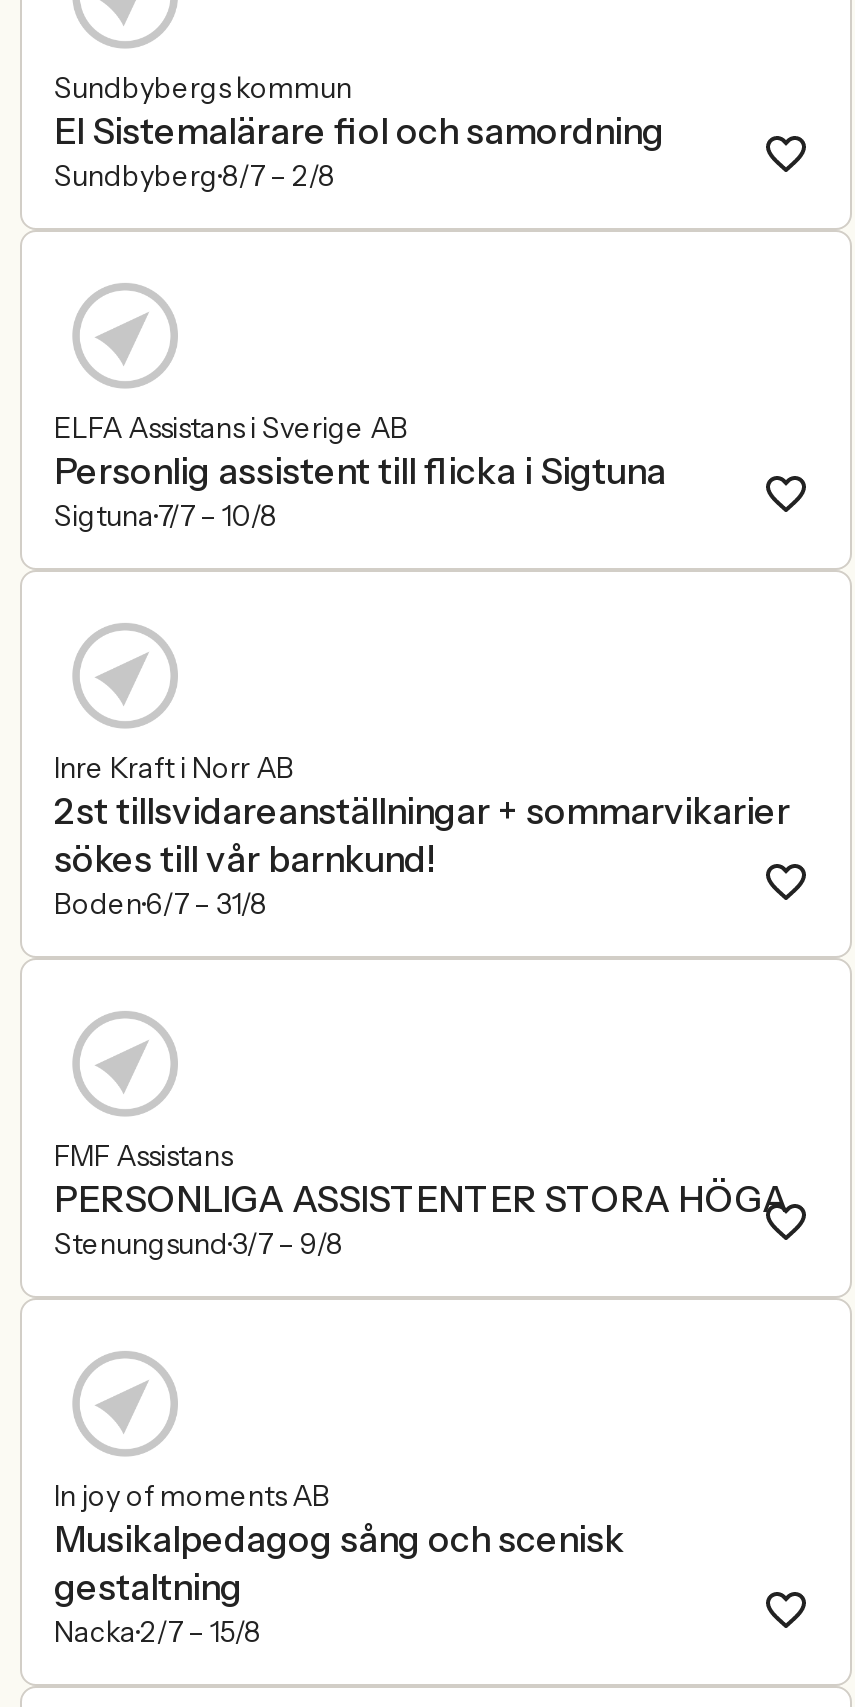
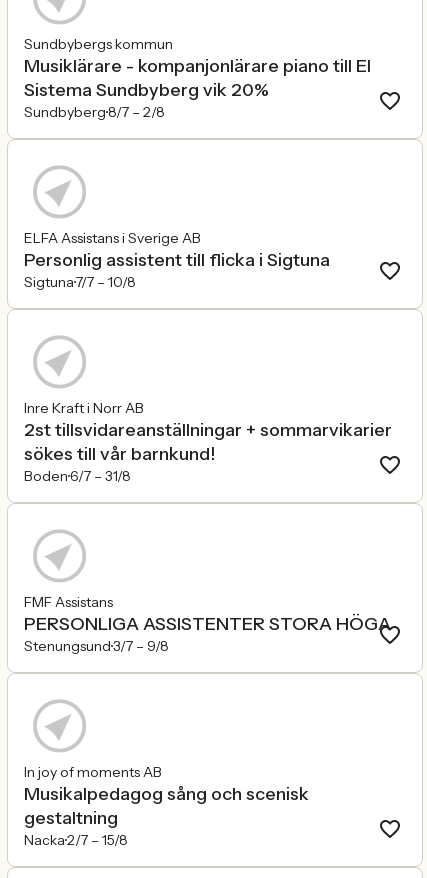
- El Sistemalärare fiol och samordning
+ Musiklärare - kompanjonlärare piano till El
+ Sistema Sundbyberg vik 20%
